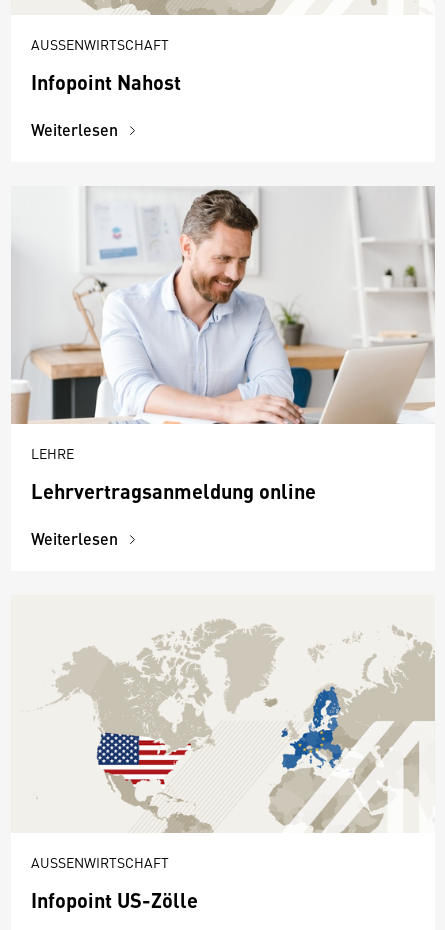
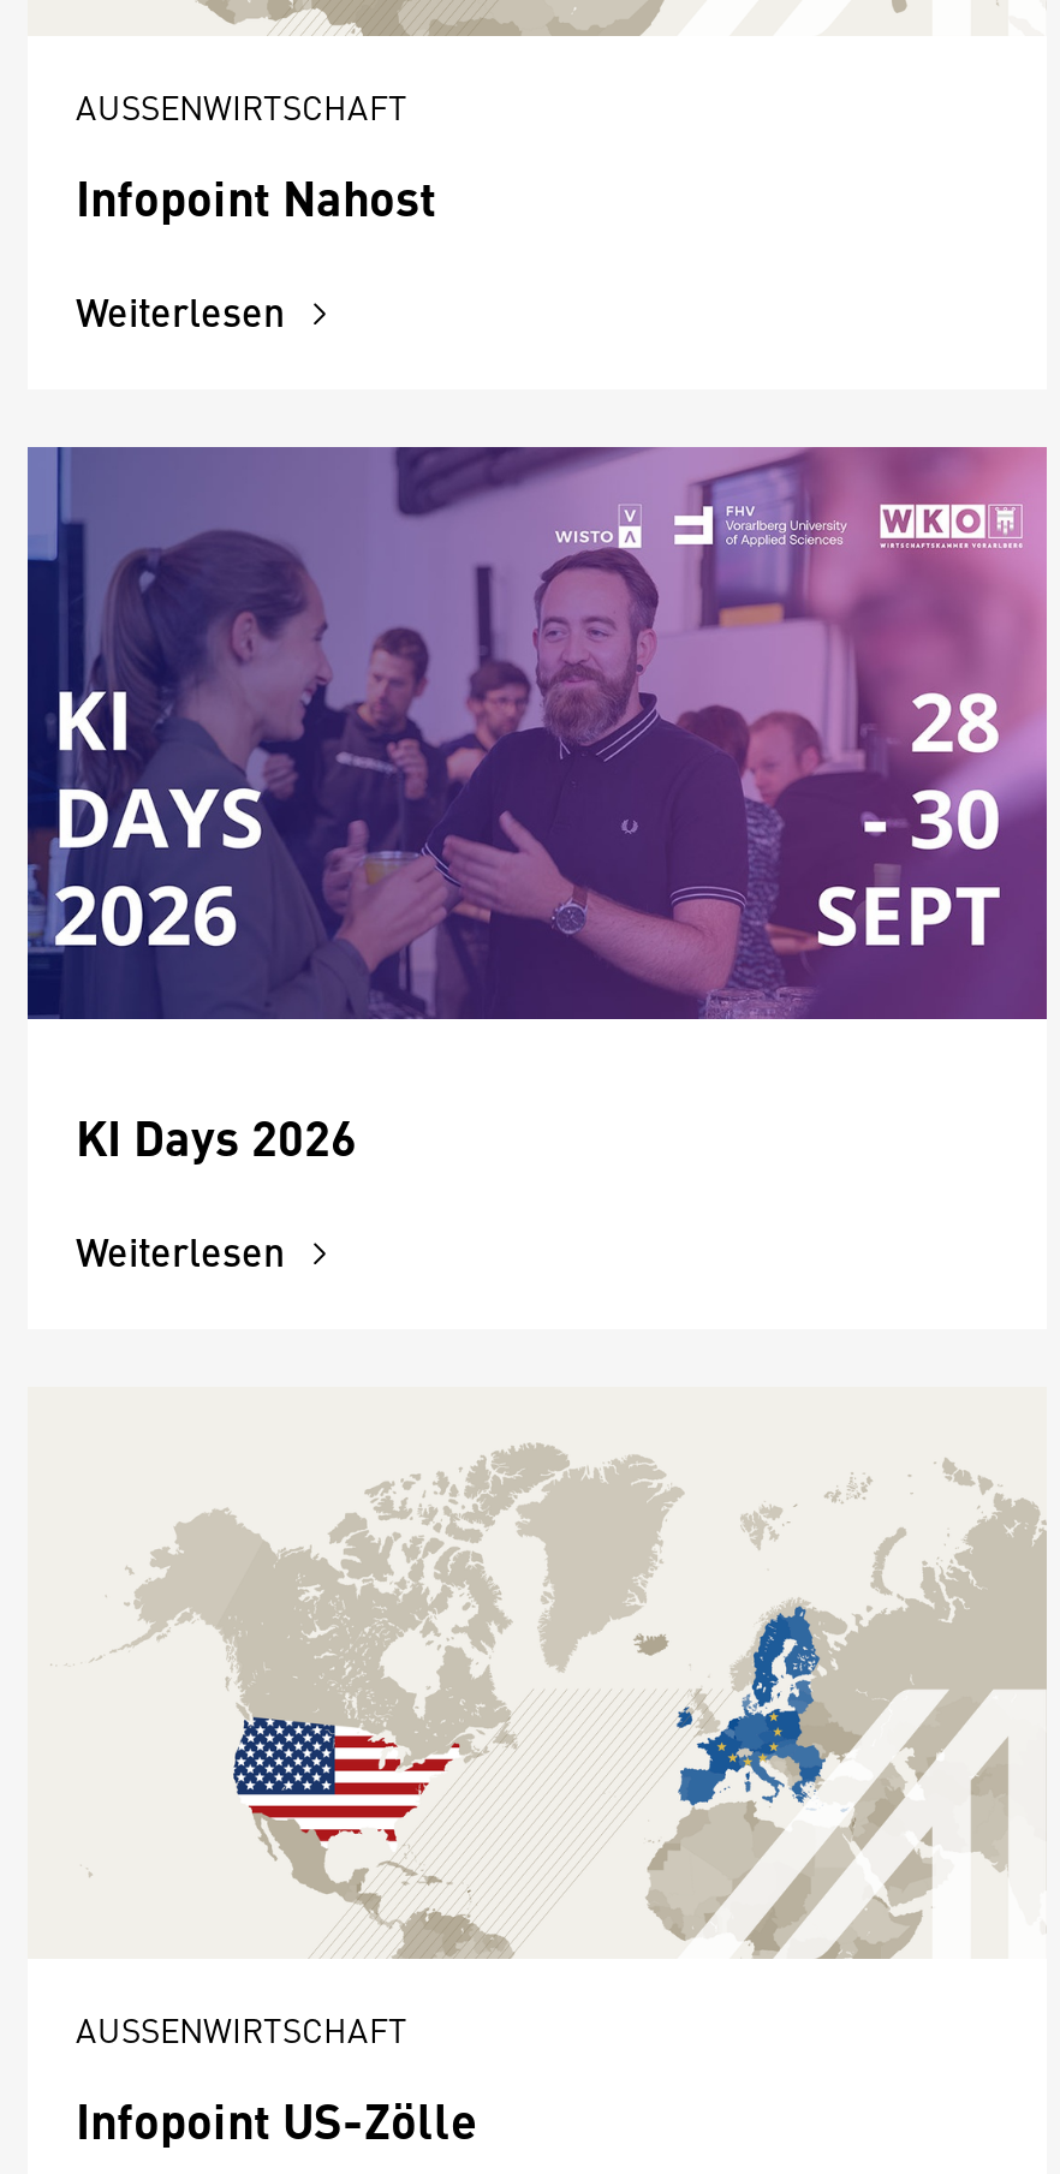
- [image]
- LEHRE
- Lehrvertragsanmeldung online
+ [image]
+ KI Days 2026
